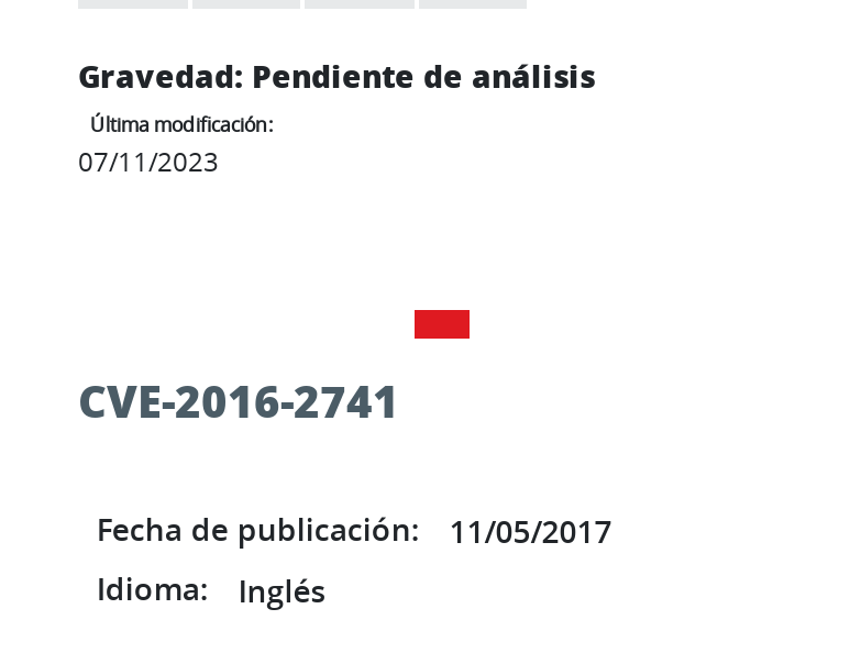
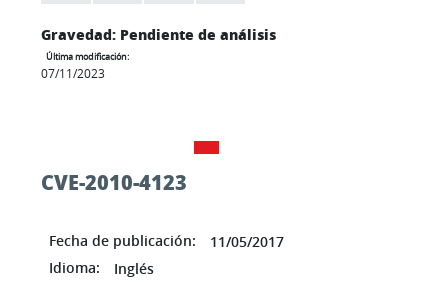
- CVE-2016-2741
+ CVE-2010-4123
